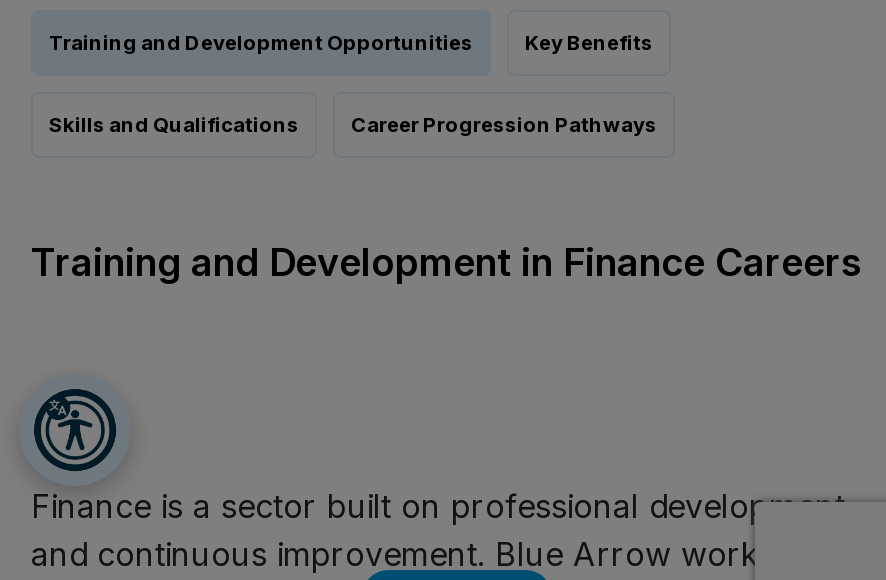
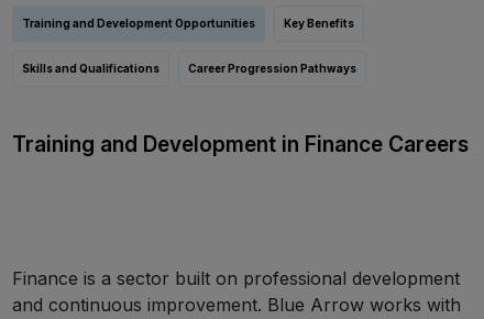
- [image]
